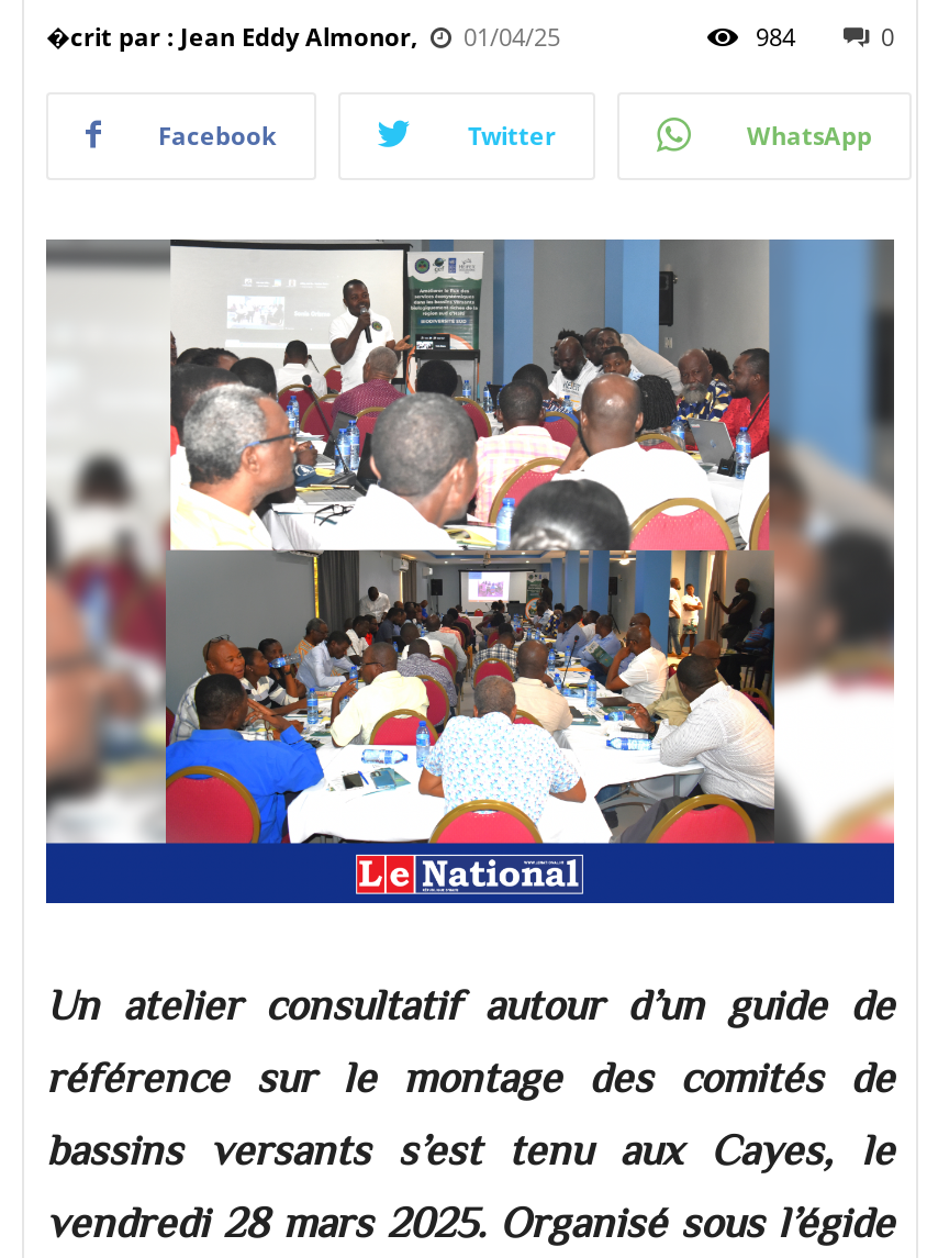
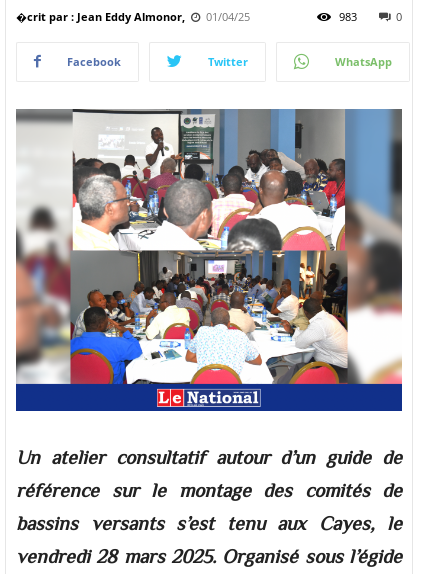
- 984
+ 983
